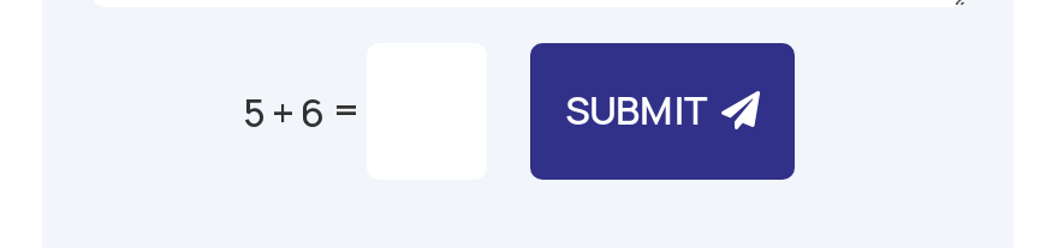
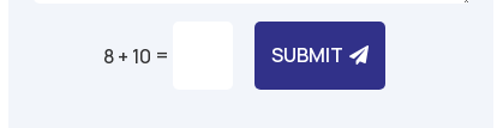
- 5 + 6 =
+ 8 + 10 =
